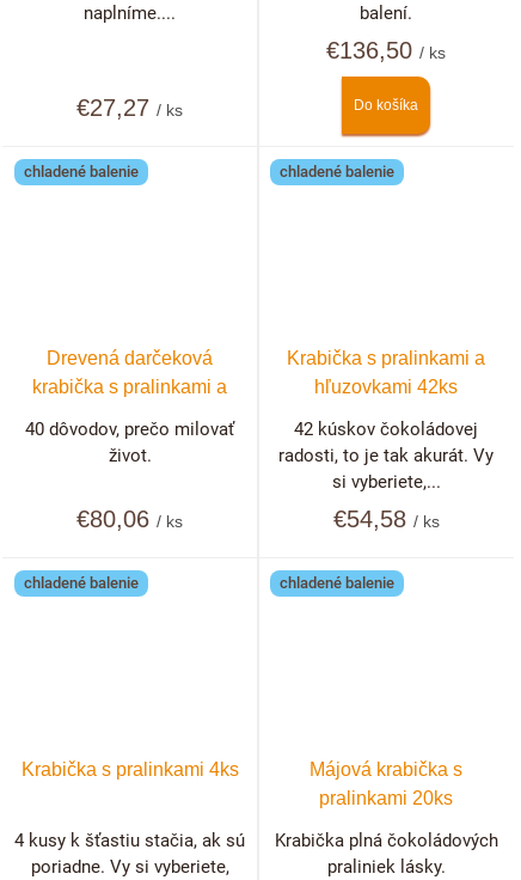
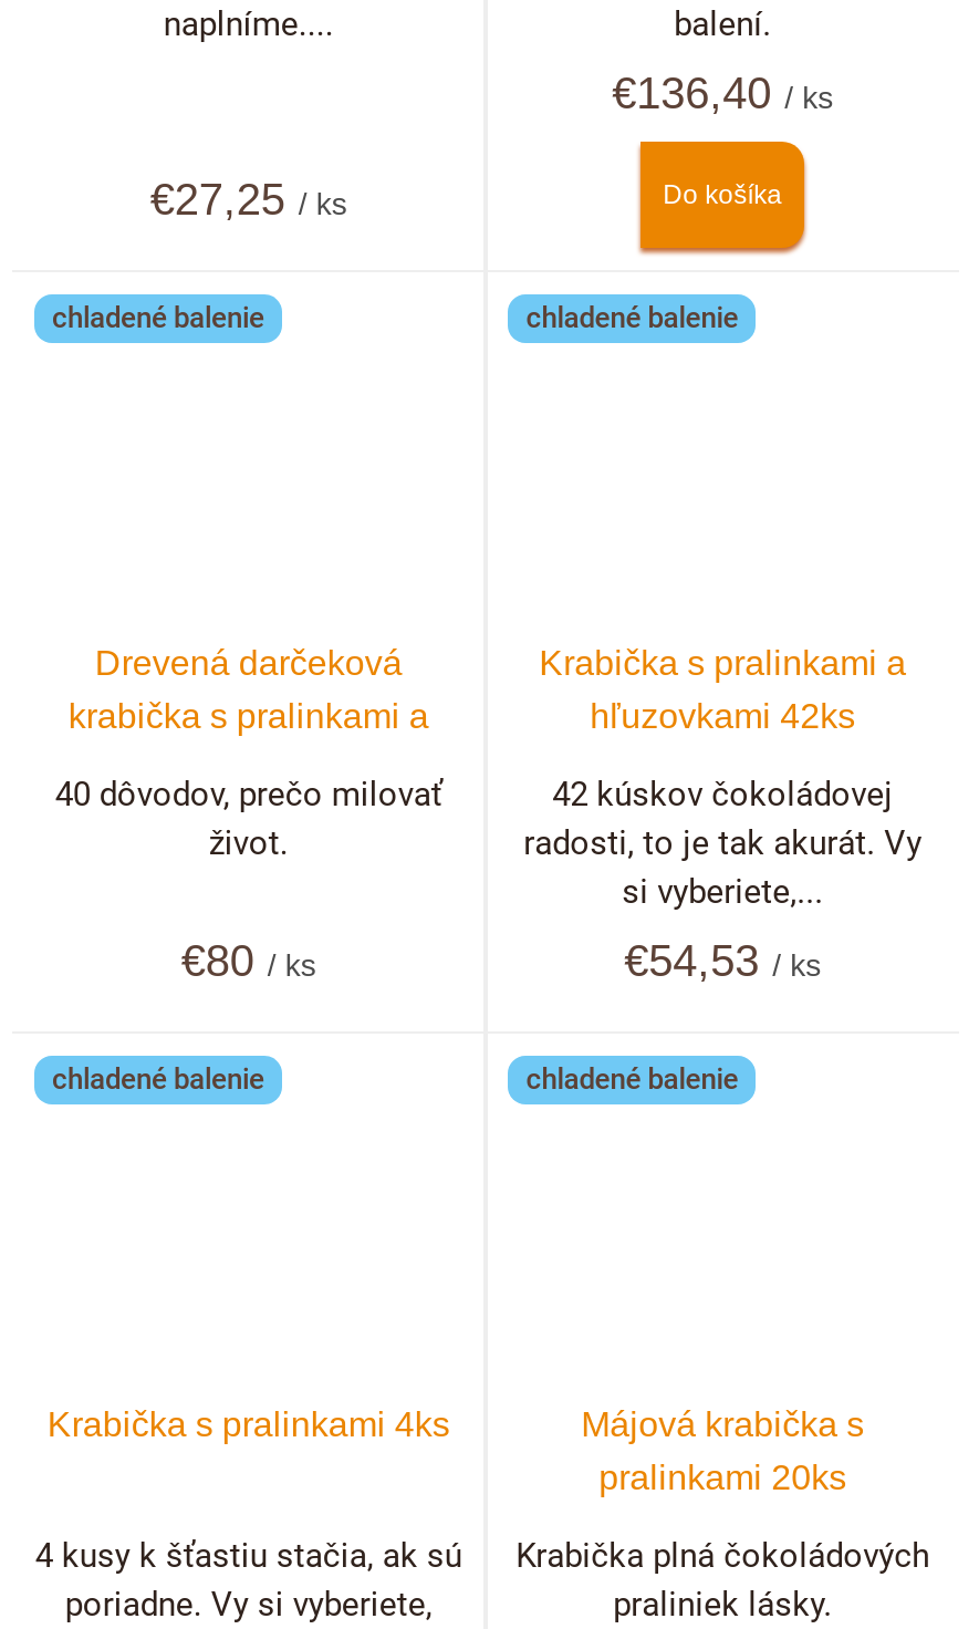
- €136,50 / ks
+ €136,40 / ks

- €27,27 / ks
+ €27,25 / ks

- €80,06 / ks
+ €80 / ks

- €54,58 / ks
+ €54,53 / ks
